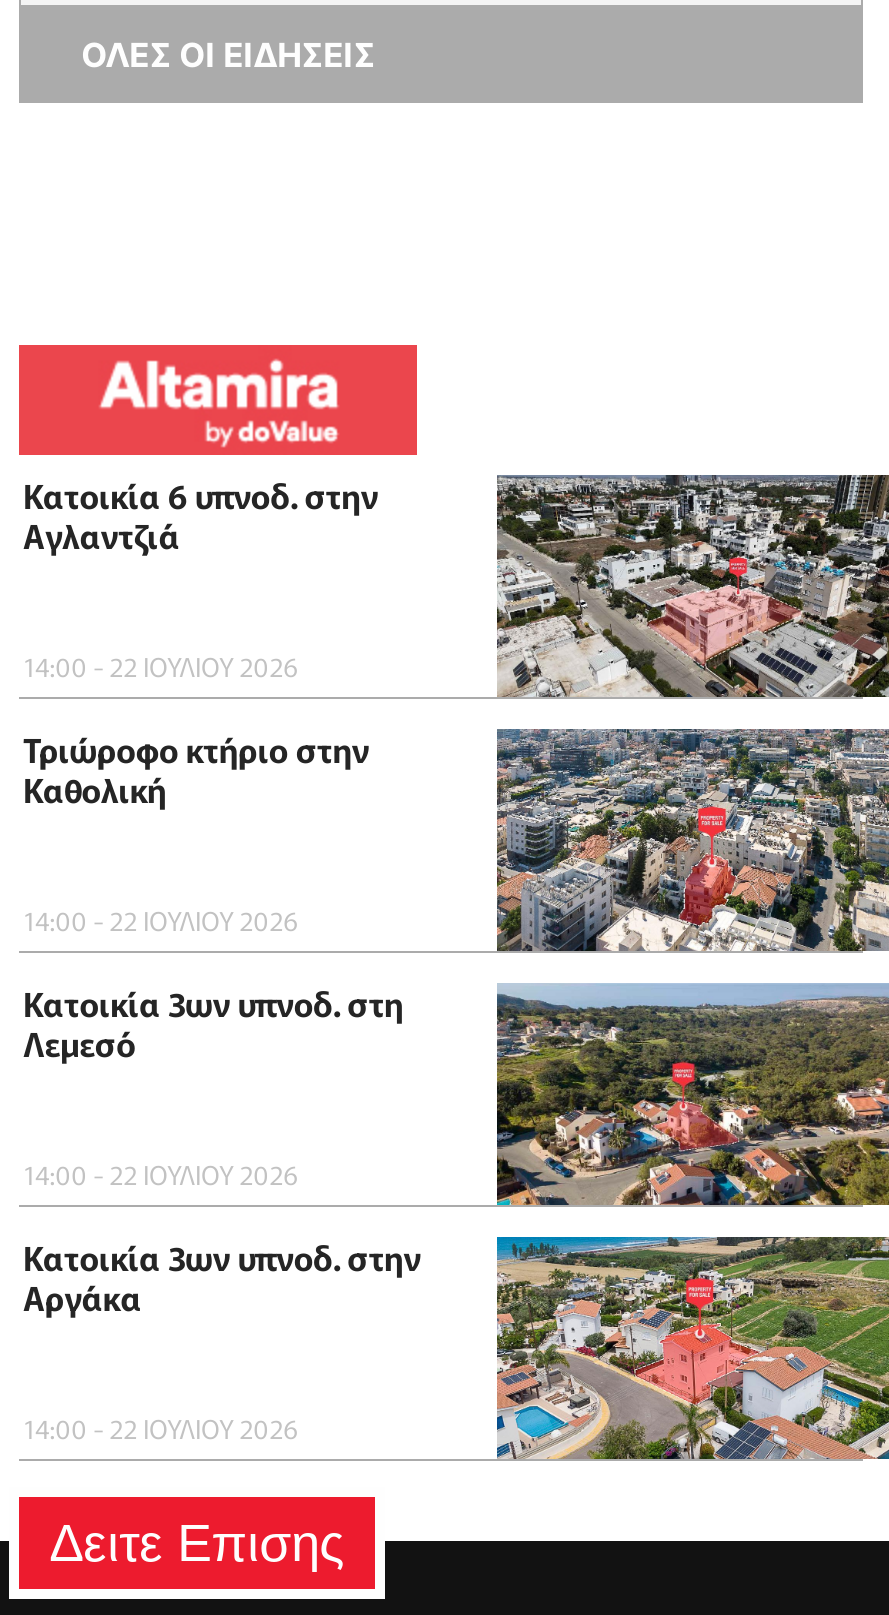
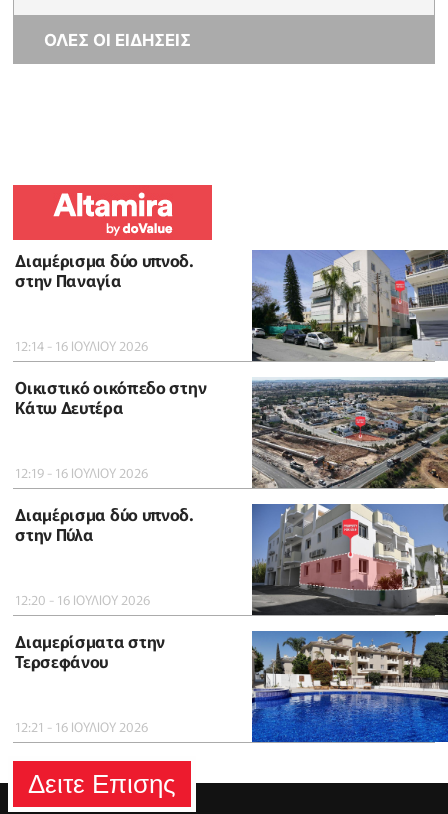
- Κατοικία 6 υπνοδ. στην
- Αγλαντζιά
+ Διαμέρισμα δύο υπνοδ.
+ στην Παναγία

- [image]
+ [image]

- 14:00 - 22 ΙΟΥΛΙΟΥ 2026
+ 12:14 - 16 ΙΟΥΛΙΟΥ 2026

- Τριώροφο κτήριο στην
- Καθολική
+ Οικιστικό οικόπεδο στην
+ Κάτω Δευτέρα

- [image]
+ [image]

- 14:00 - 22 ΙΟΥΛΙΟΥ 2026
+ 12:19 - 16 ΙΟΥΛΙΟΥ 2026

- Κατοικία 3ων υπνοδ. στη
- Λεμεσό
+ Διαμέρισμα δύο υπνοδ.
+ στην Πύλα

- [image]
+ [image]

- 14:00 - 22 ΙΟΥΛΙΟΥ 2026
+ 12:20 - 16 ΙΟΥΛΙΟΥ 2026

- Κατοικία 3ων υπνοδ. στην
- Αργάκα
+ Διαμερίσματα στην
+ Τερσεφάνου

- [image]
+ [image]

- 14:00 - 22 ΙΟΥΛΙΟΥ 2026
+ 12:21 - 16 ΙΟΥΛΙΟΥ 2026
